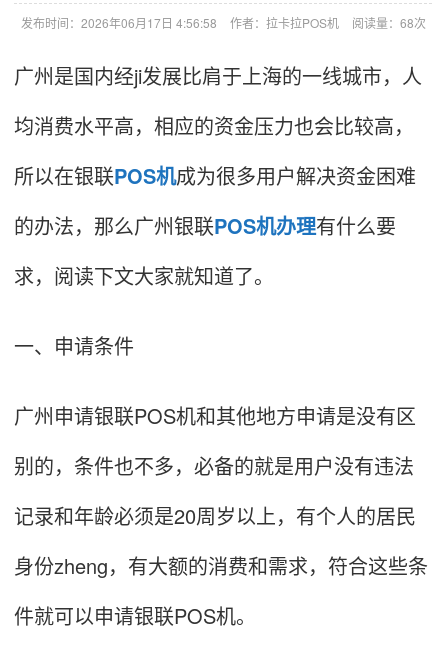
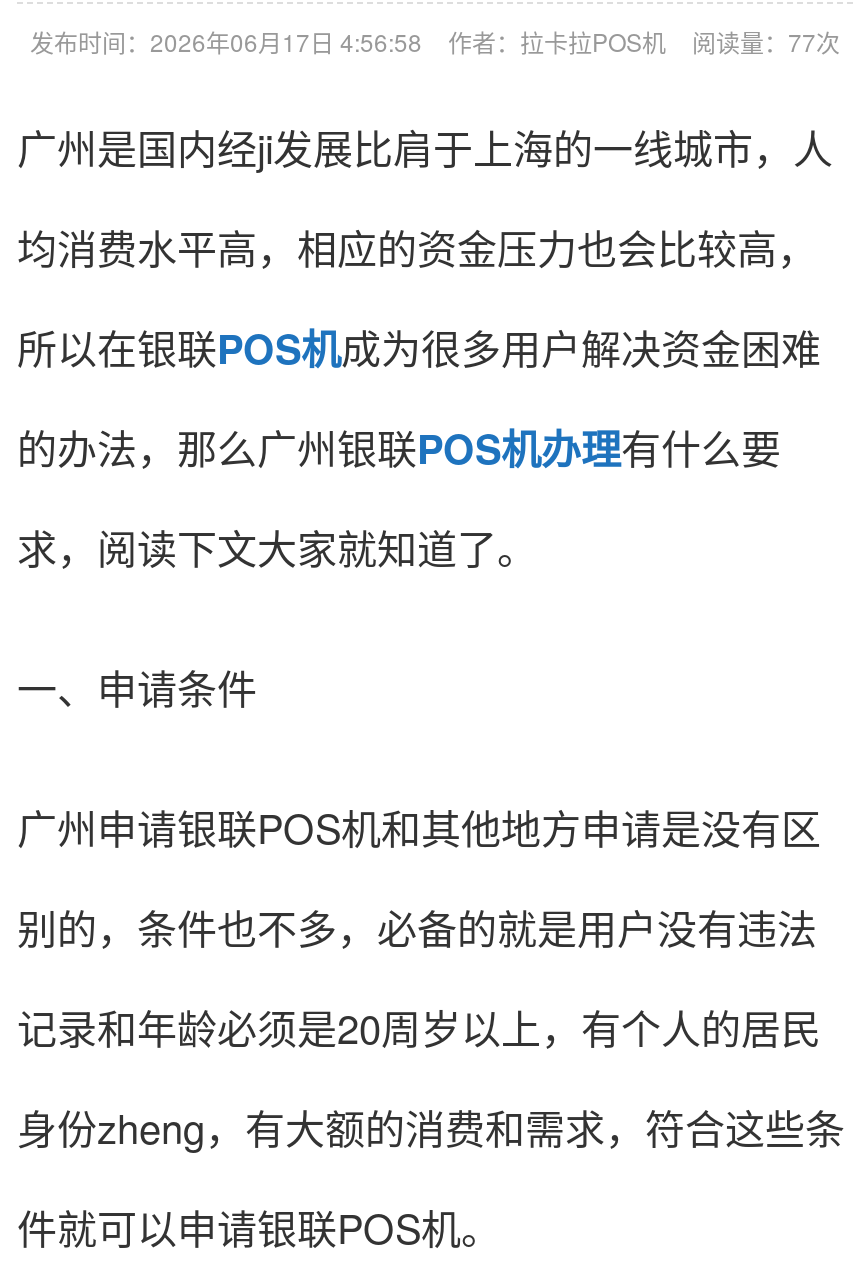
- 发布时间：2026年06月17日 4:56:58 作者：拉卡拉POS机 阅读量：68次
+ 发布时间：2026年06月17日 4:56:58 作者：拉卡拉POS机 阅读量：77次
